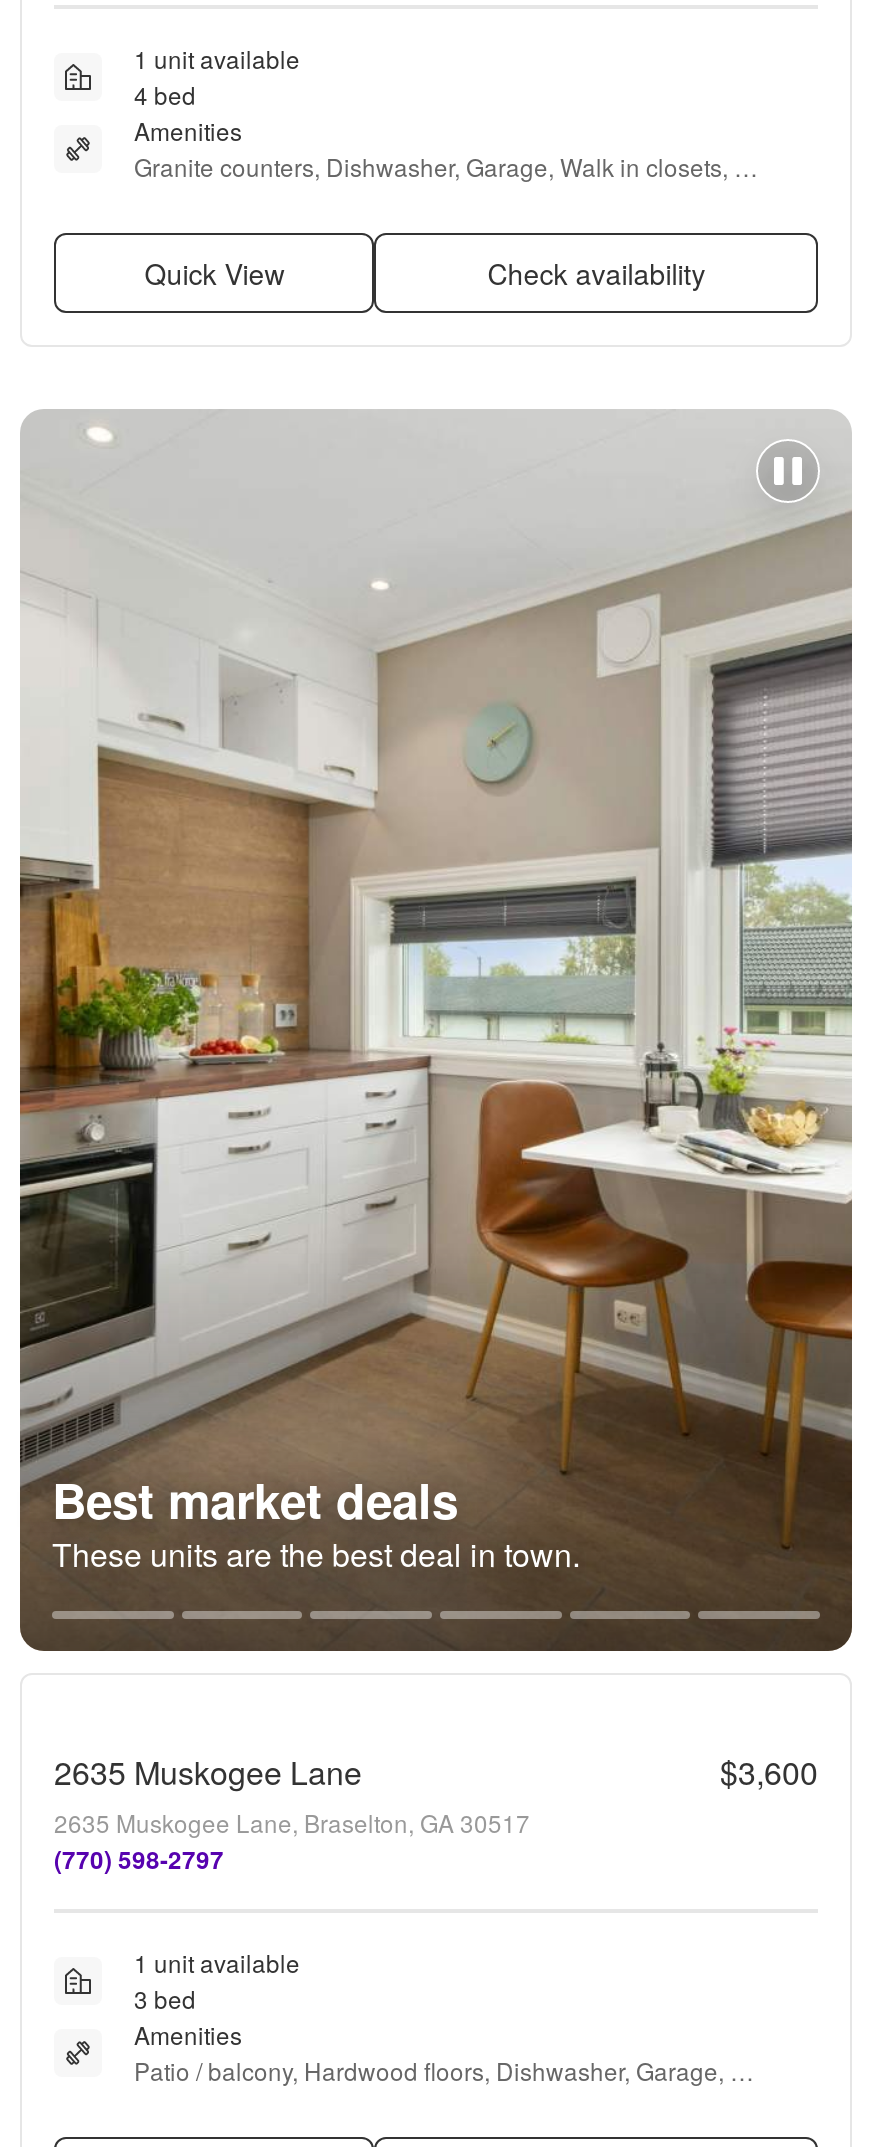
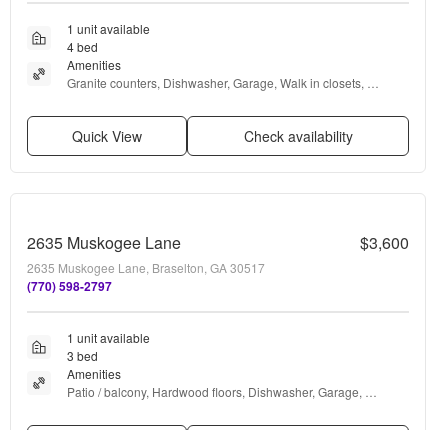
- [image]
- Best market deals
- These units are the best deal in town.
